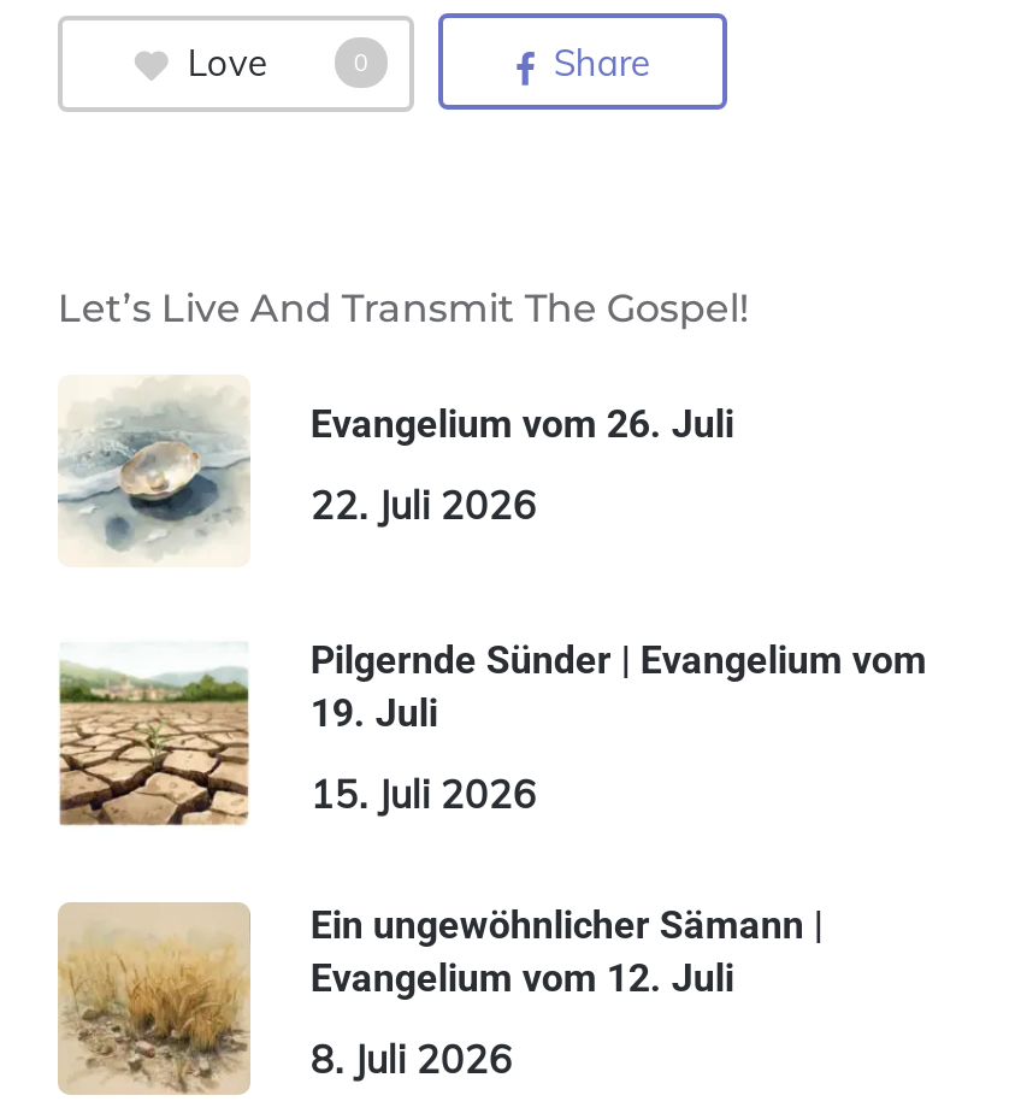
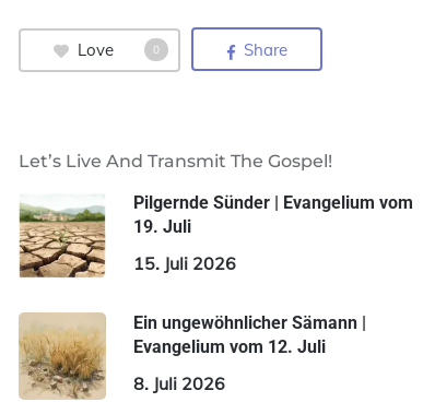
- [image]
- Evangelium vom 26. Juli
- 22. Juli 2026
